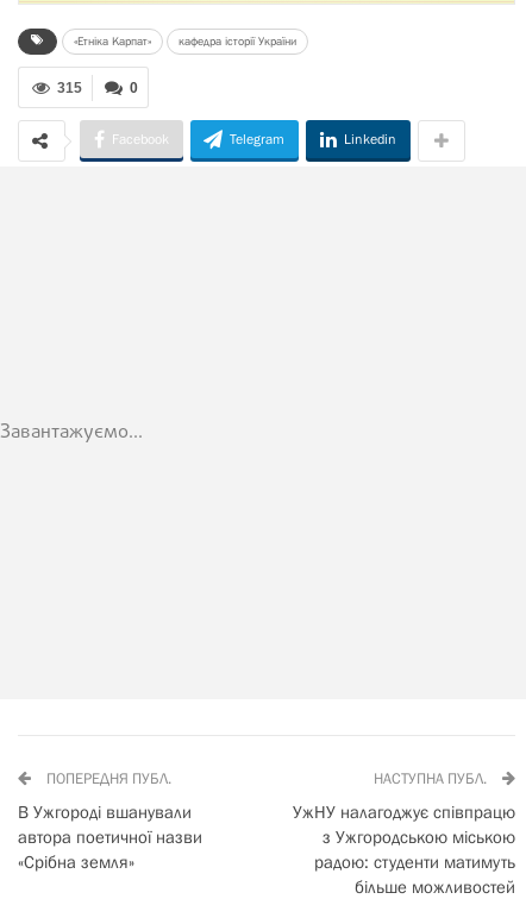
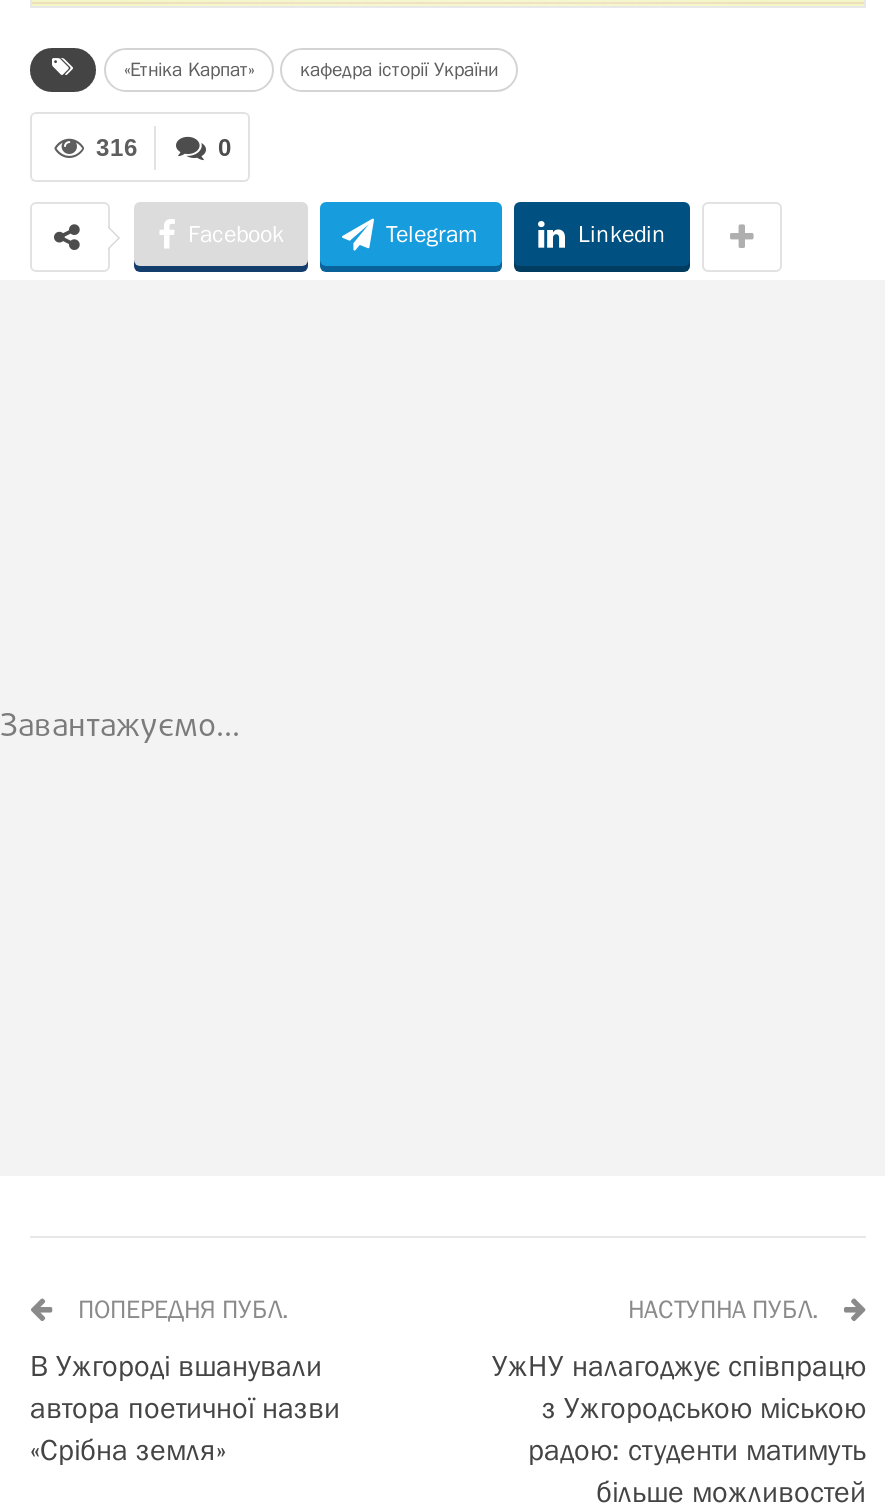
- 315
+ 316
